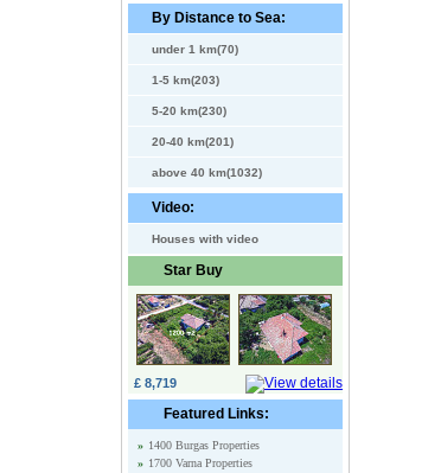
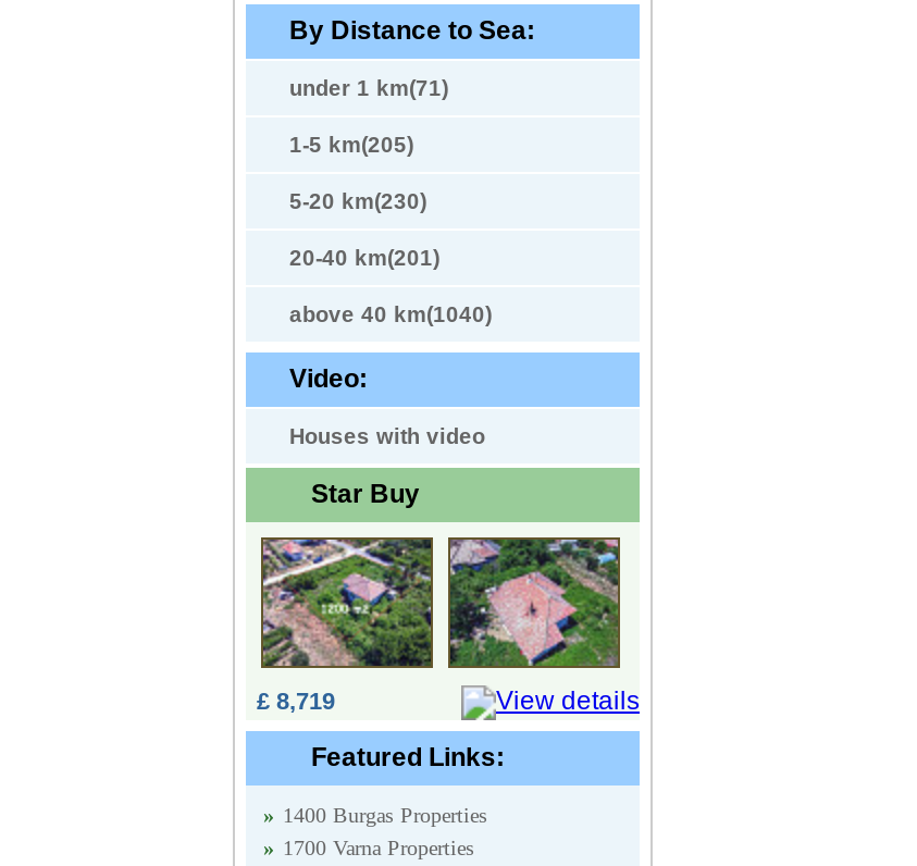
- under 1 km(70)
+ under 1 km(71)

- 1-5 km(203)
+ 1-5 km(205)

- above 40 km(1032)
+ above 40 km(1040)
